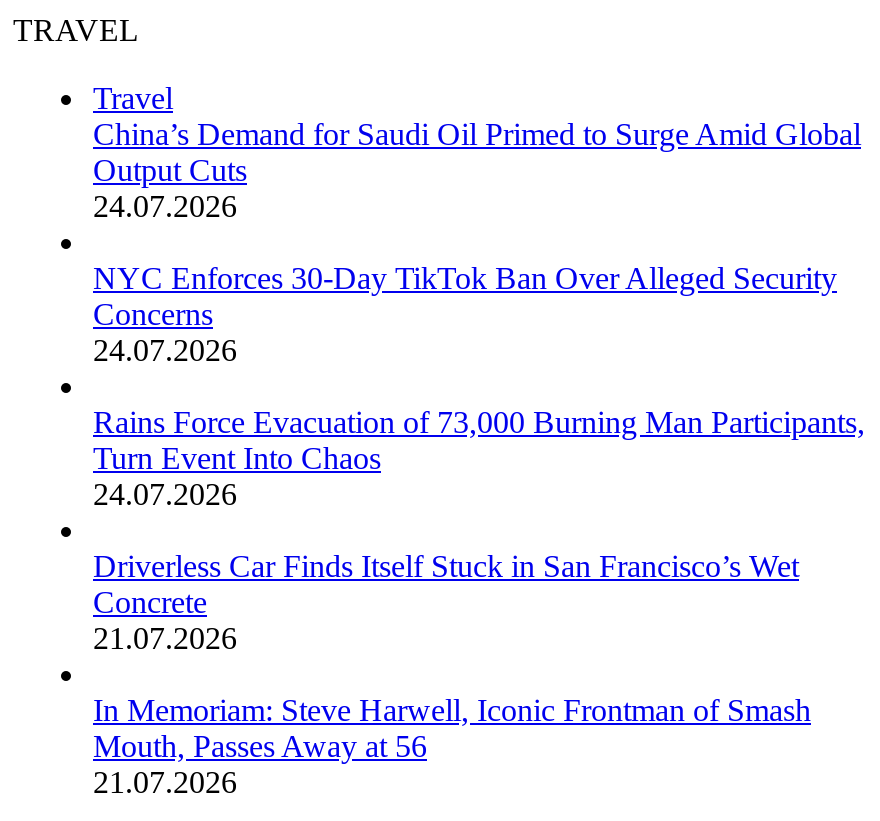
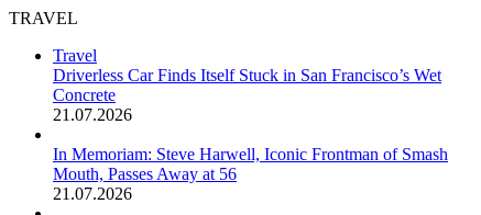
- China’s Demand for Saudi Oil Primed to Surge Amid Global
- Output Cuts
- 24.07.2026
- NYC Enforces 30-Day TikTok Ban Over Alleged Security
- Concerns
- 24.07.2026
- Rains Force Evacuation of 73,000 Burning Man Participants,
- Turn Event Into Chaos
- 24.07.2026
